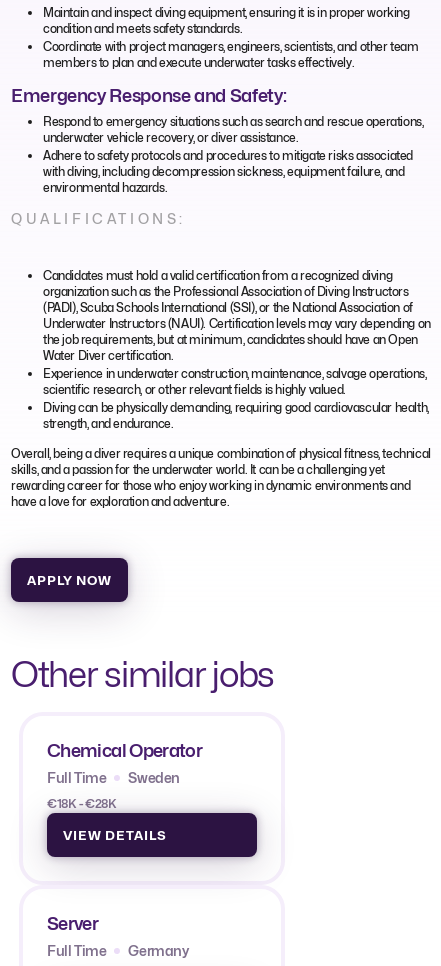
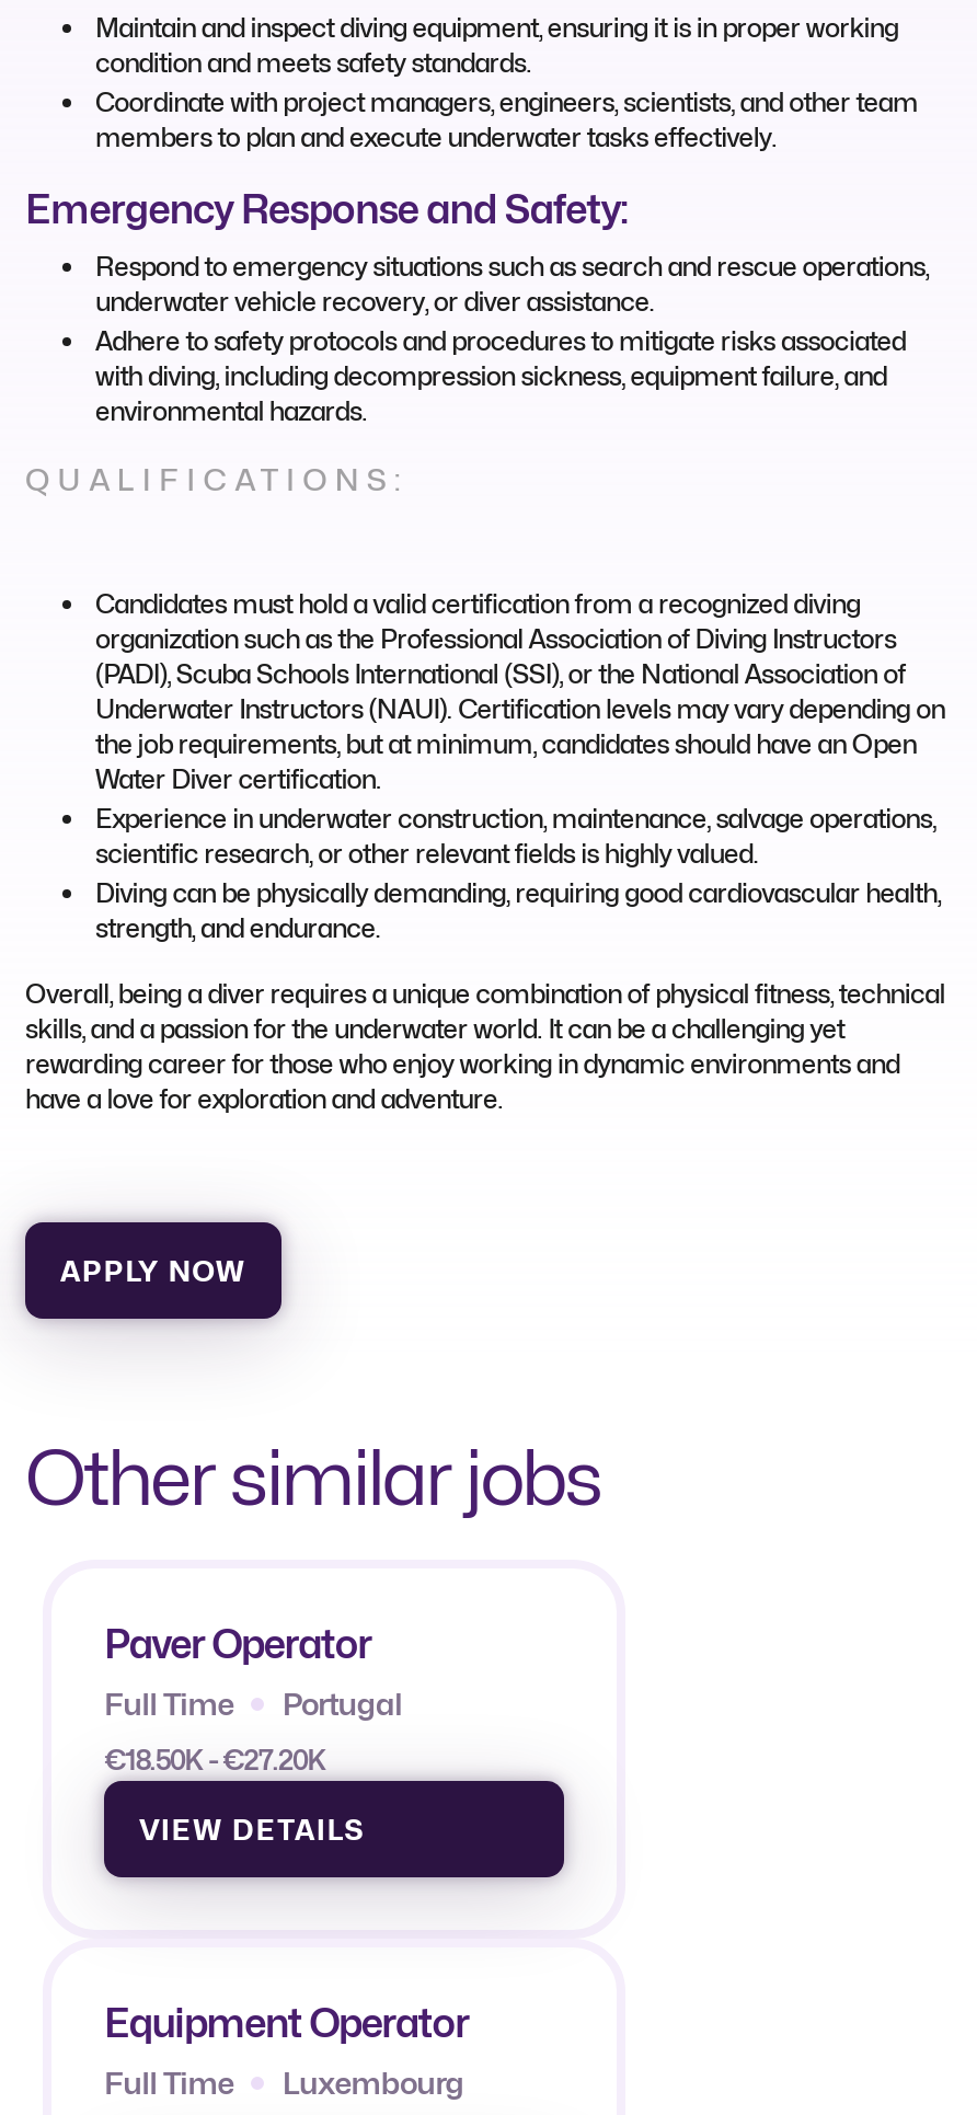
- Chemical Operator
+ Paver Operator

- Sweden
+ Portugal

- €18K - €28K
+ €18.50K - €27.20K

- Server
+ Equipment Operator

- Germany
+ Luxembourg
